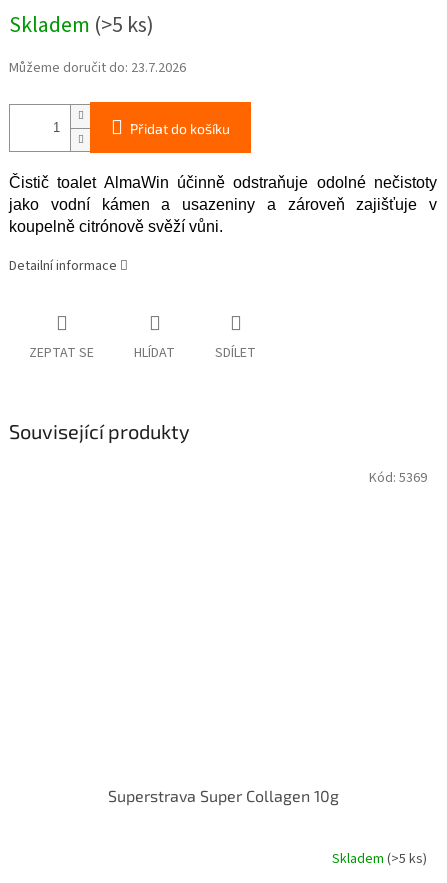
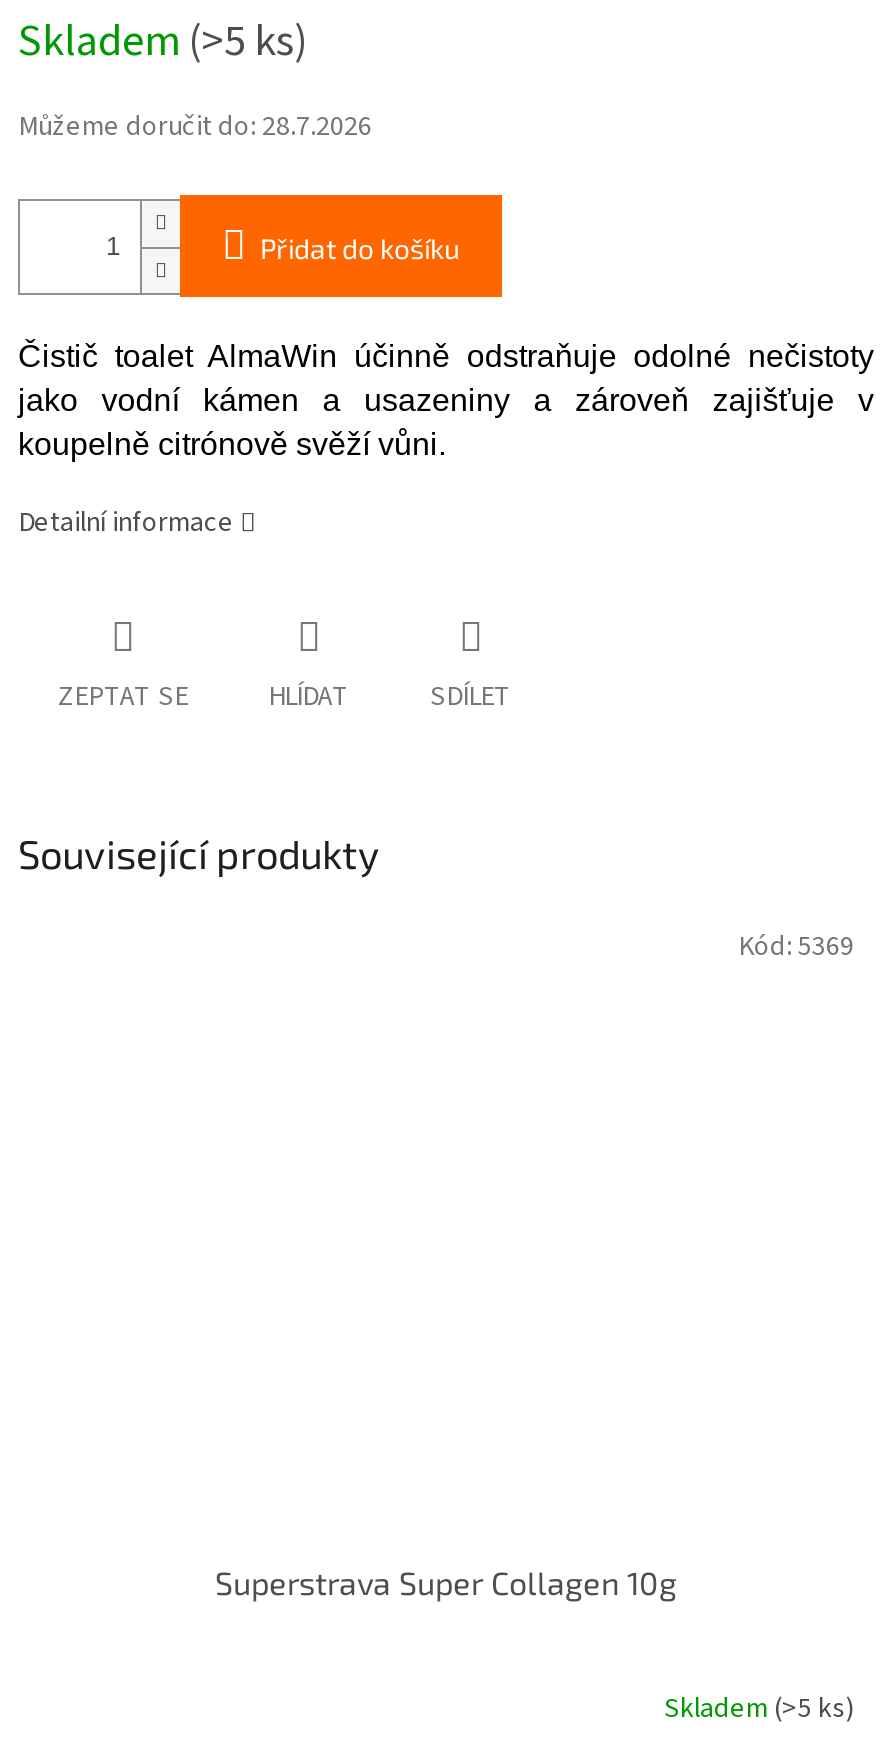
- Můžeme doručit do: 23.7.2026
+ Můžeme doručit do: 28.7.2026
